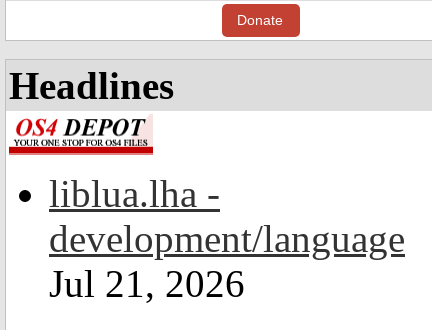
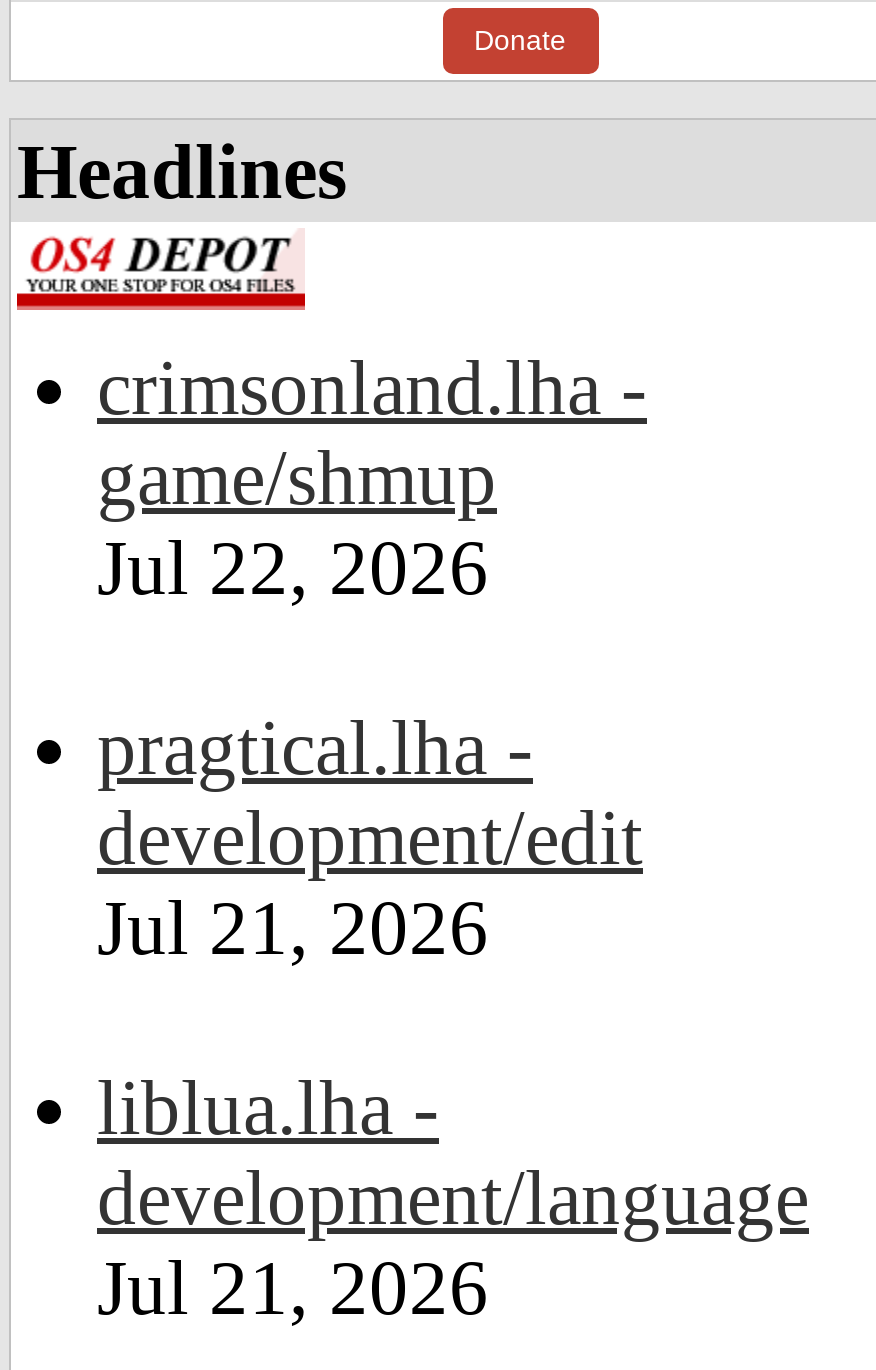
+ crimsonland.lha -
+ game/shmup
+ Jul 22, 2026
+ pragtical.lha -
+ development/edit
+ Jul 21, 2026
